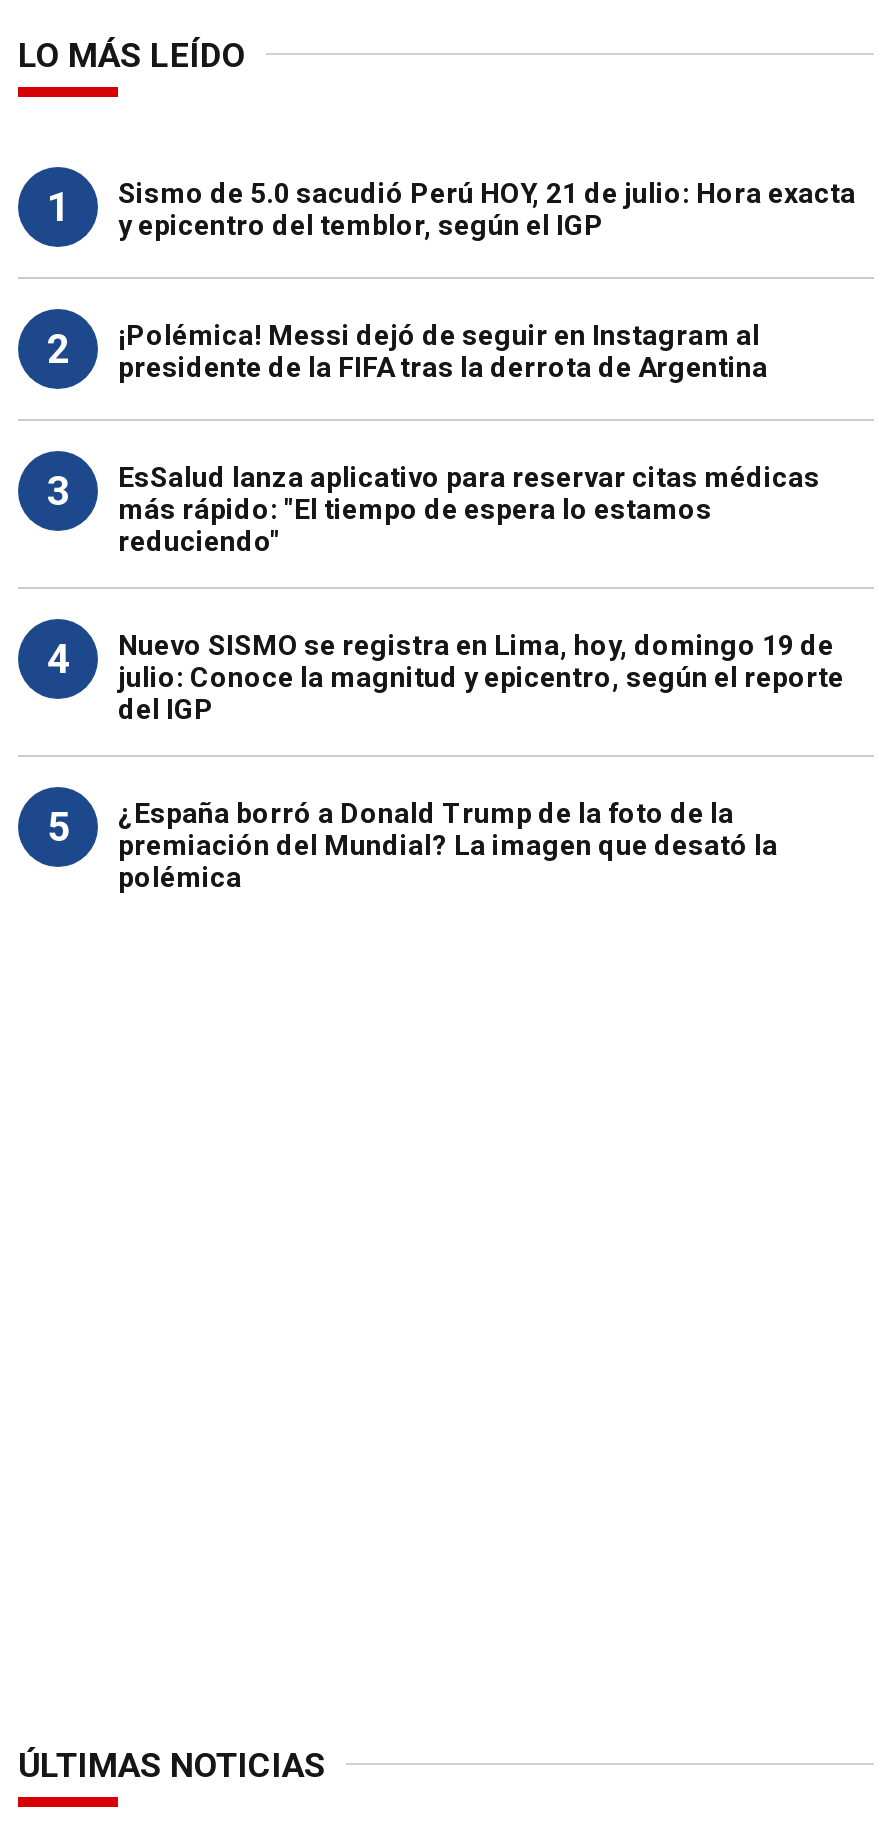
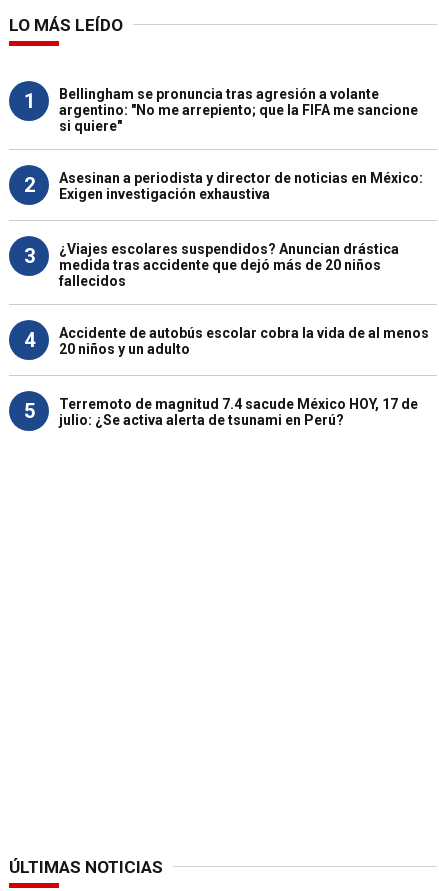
- Sismo de 5.0 sacudió Perú HOY, 21 de julio: Hora exacta
- y epicentro del temblor, según el IGP
+ Bellingham se pronuncia tras agresión a volante
+ argentino: "No me arrepiento; que la FIFA me sancione
+ si quiere"

- ¡Polémica! Messi dejó de seguir en Instagram al
- presidente de la FIFA tras la derrota de Argentina
+ Asesinan a periodista y director de noticias en México:
+ Exigen investigación exhaustiva

- EsSalud lanza aplicativo para reservar citas médicas
- más rápido: "El tiempo de espera lo estamos
- reduciendo"
+ ¿Viajes escolares suspendidos? Anuncian drástica
+ medida tras accidente que dejó más de 20 niños
+ fallecidos

- Nuevo SISMO se registra en Lima, hoy, domingo 19 de
- julio: Conoce la magnitud y epicentro, según el reporte
- del IGP
+ Accidente de autobús escolar cobra la vida de al menos
+ 20 niños y un adulto

- ¿España borró a Donald Trump de la foto de la
- premiación del Mundial? La imagen que desató la
- polémica
+ Terremoto de magnitud 7.4 sacude México HOY, 17 de
+ julio: ¿Se activa alerta de tsunami en Perú?
